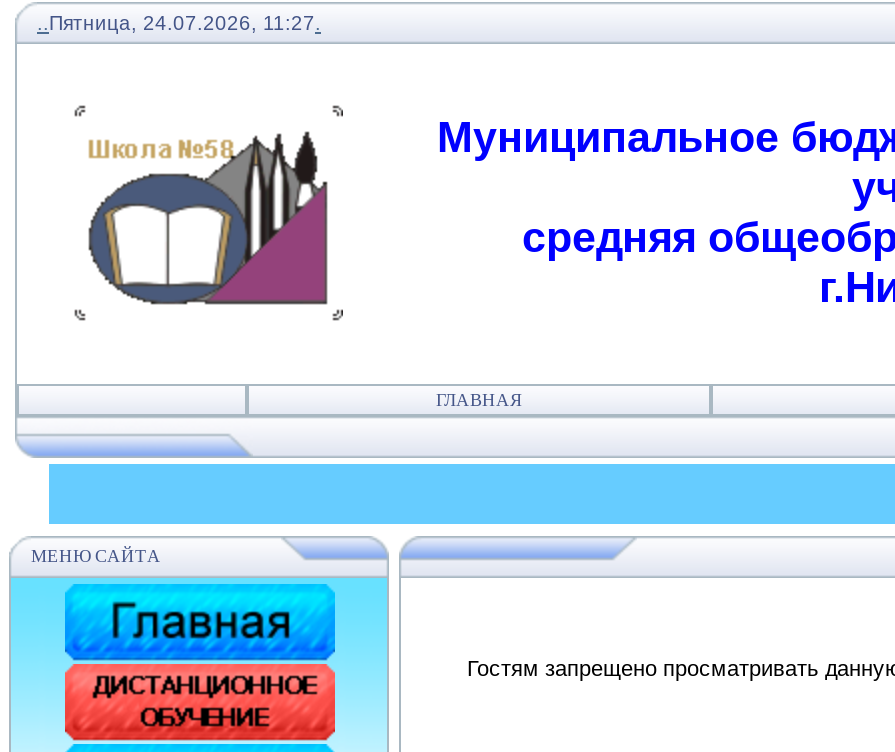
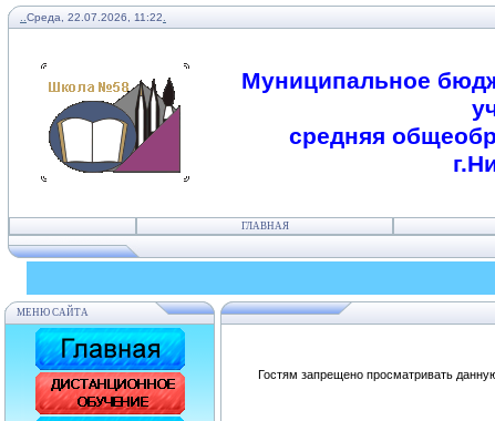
- .. Пятница, 24.07.2026, 11:27.
+ .. Среда, 22.07.2026, 11:22.
